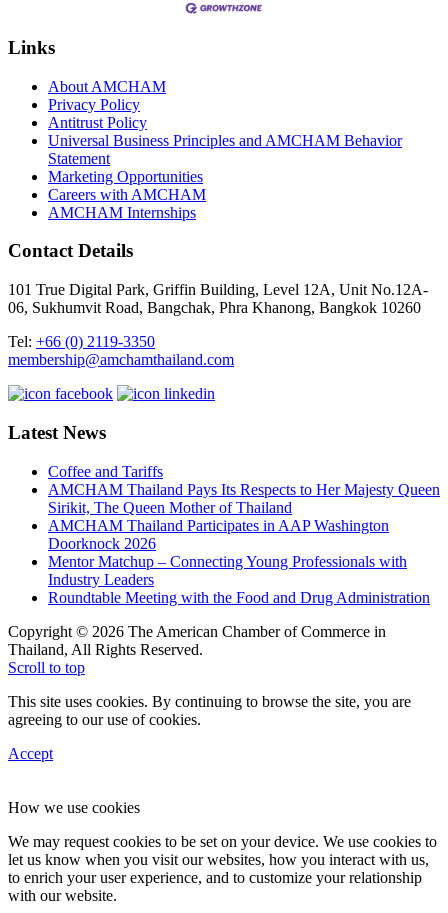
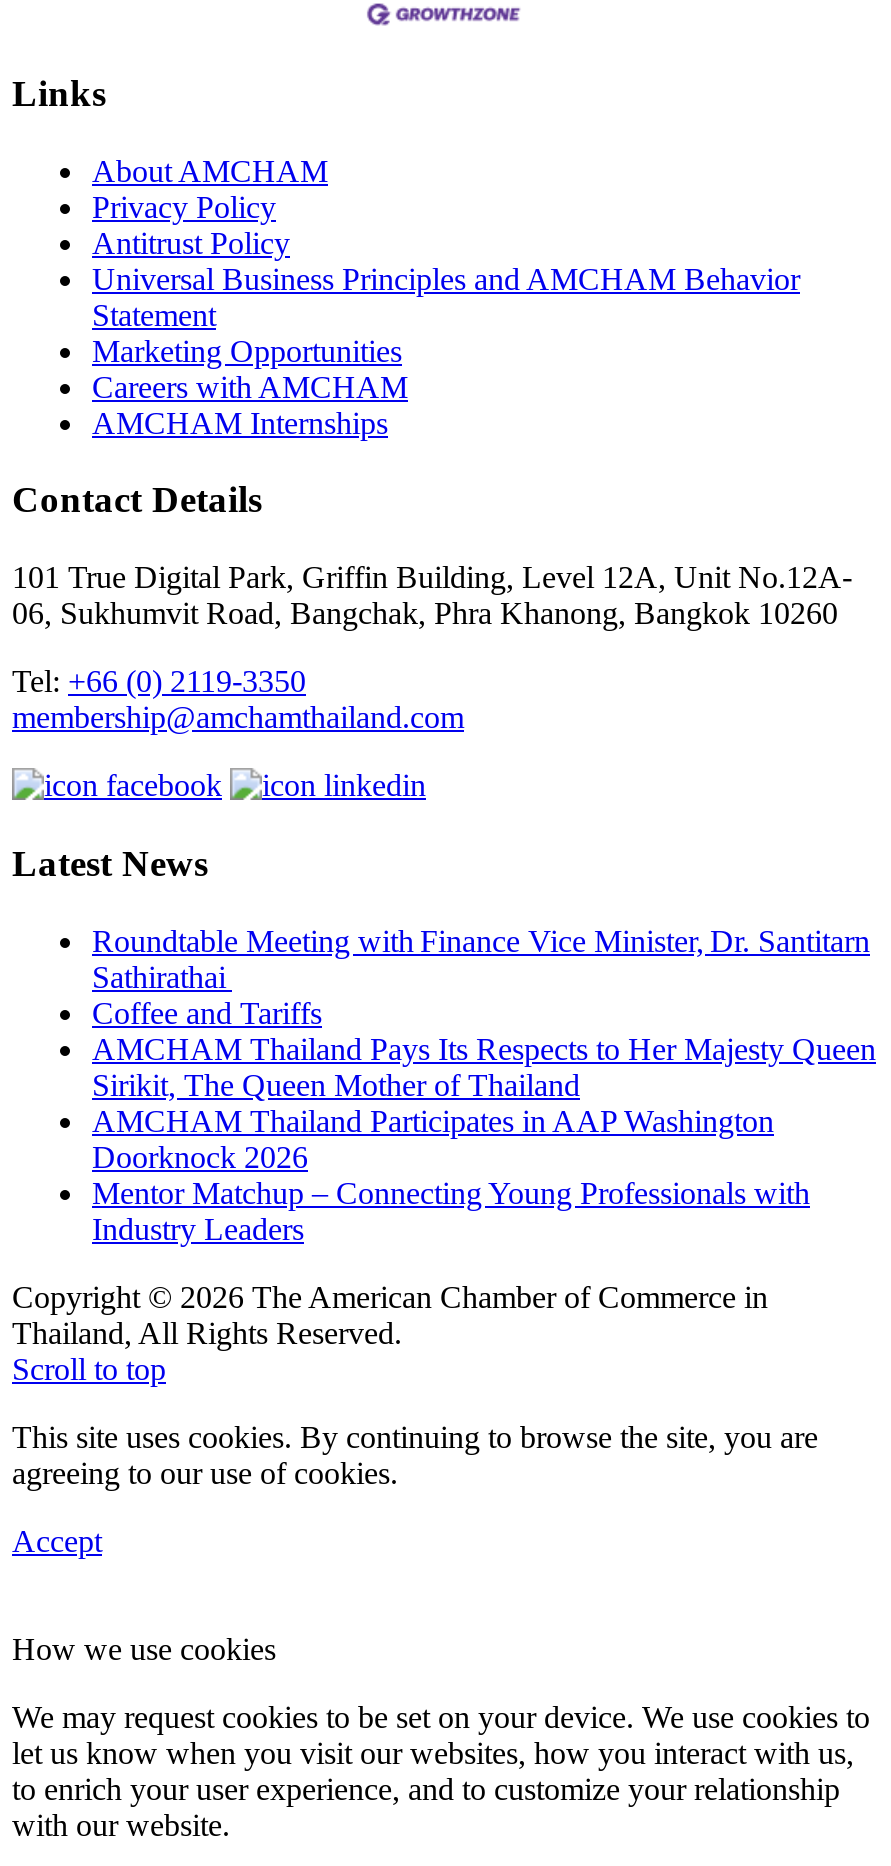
+ Roundtable Meeting with Finance Vice Minister, Dr. Santitarn
+ Sathirathai

moved down: Coffee and Tariffs | AMCHAM Thailand Pays Its Respects to Her Majesty Queen | Sirikit, The Queen Mother of Thailand | AMCHAM Thailand Participates in AAP Washington | Doorknock 2026 | Mentor Matchup – Connecting Young Professionals with | Industry Leaders

- Roundtable Meeting with the Food and Drug Administration
